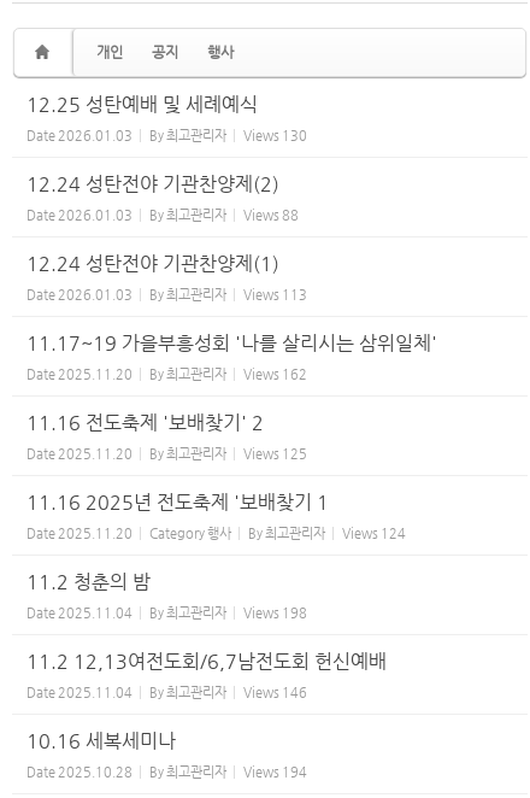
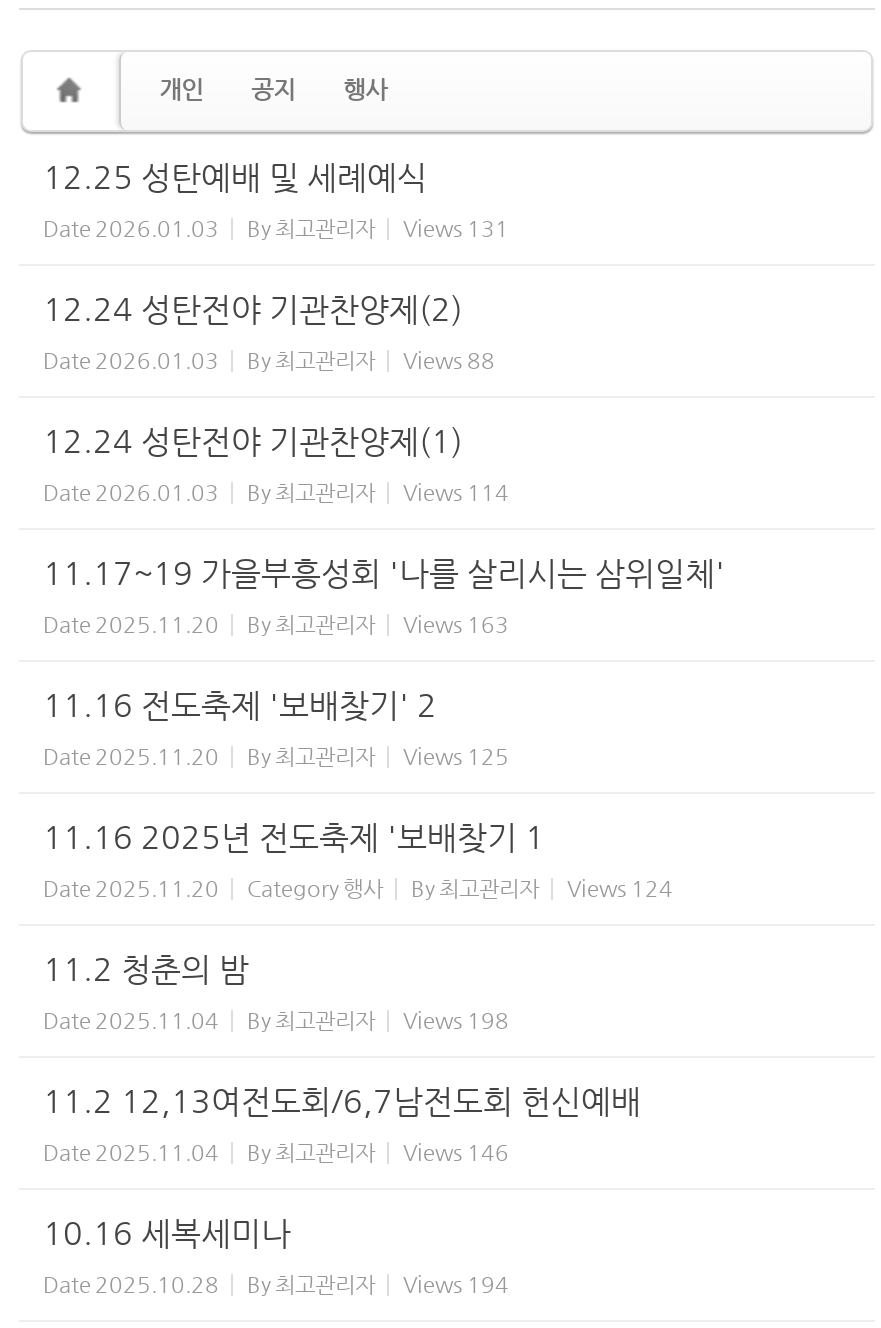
- Date 2026.01.03 By 최고관리자 Views 130
+ Date 2026.01.03 By 최고관리자 Views 131

- Date 2026.01.03 By 최고관리자 Views 113
+ Date 2026.01.03 By 최고관리자 Views 114

- Date 2025.11.20 By 최고관리자 Views 162
+ Date 2025.11.20 By 최고관리자 Views 163
